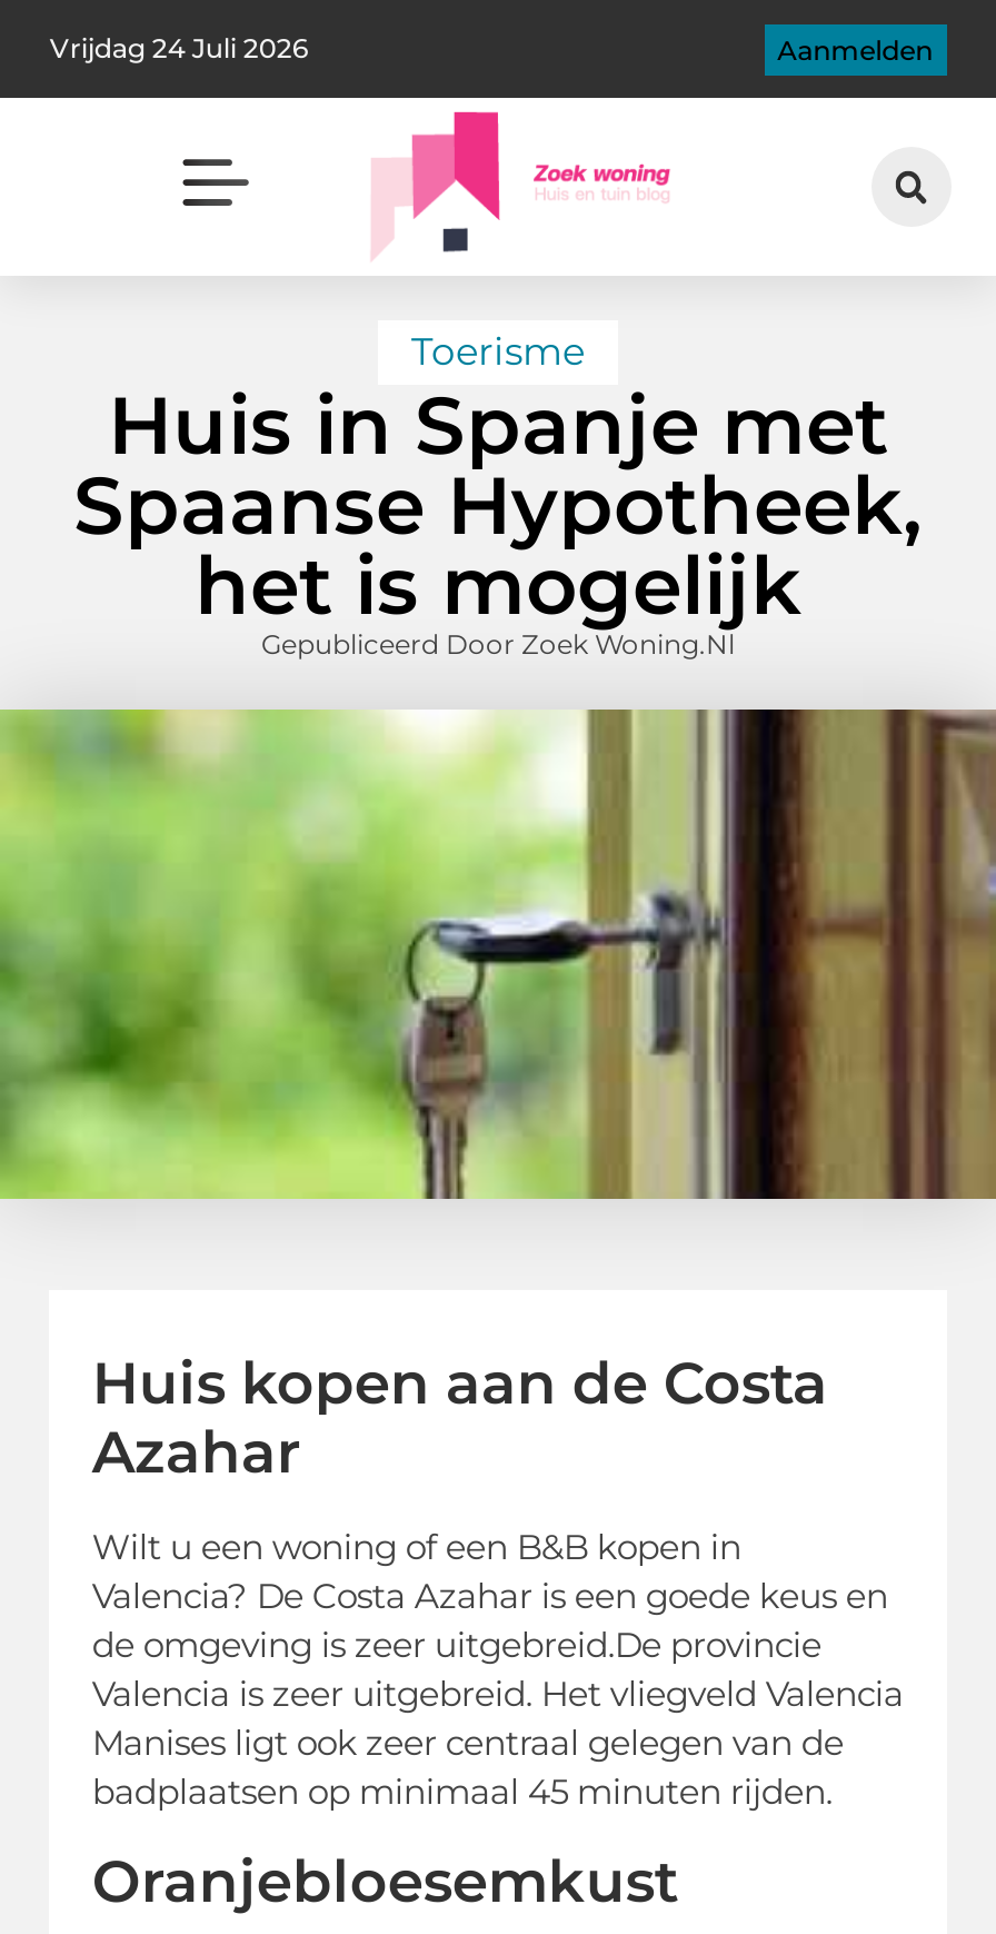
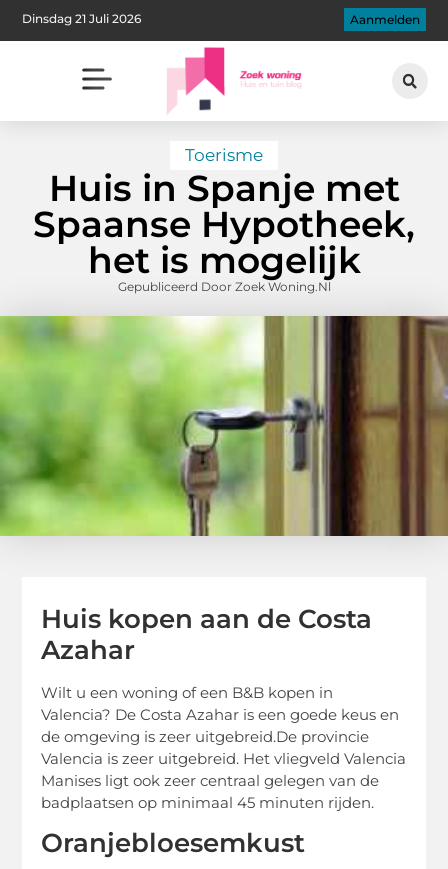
- Vrijdag 24 Juli 2026
+ Dinsdag 21 Juli 2026
